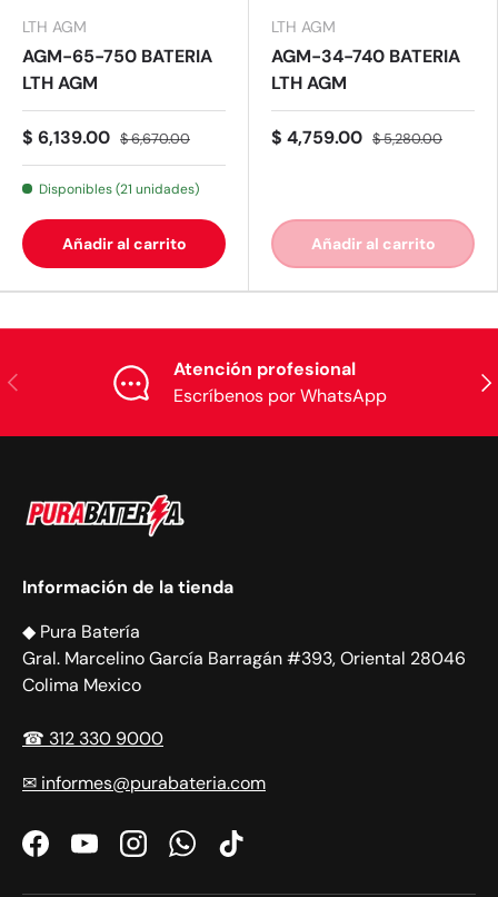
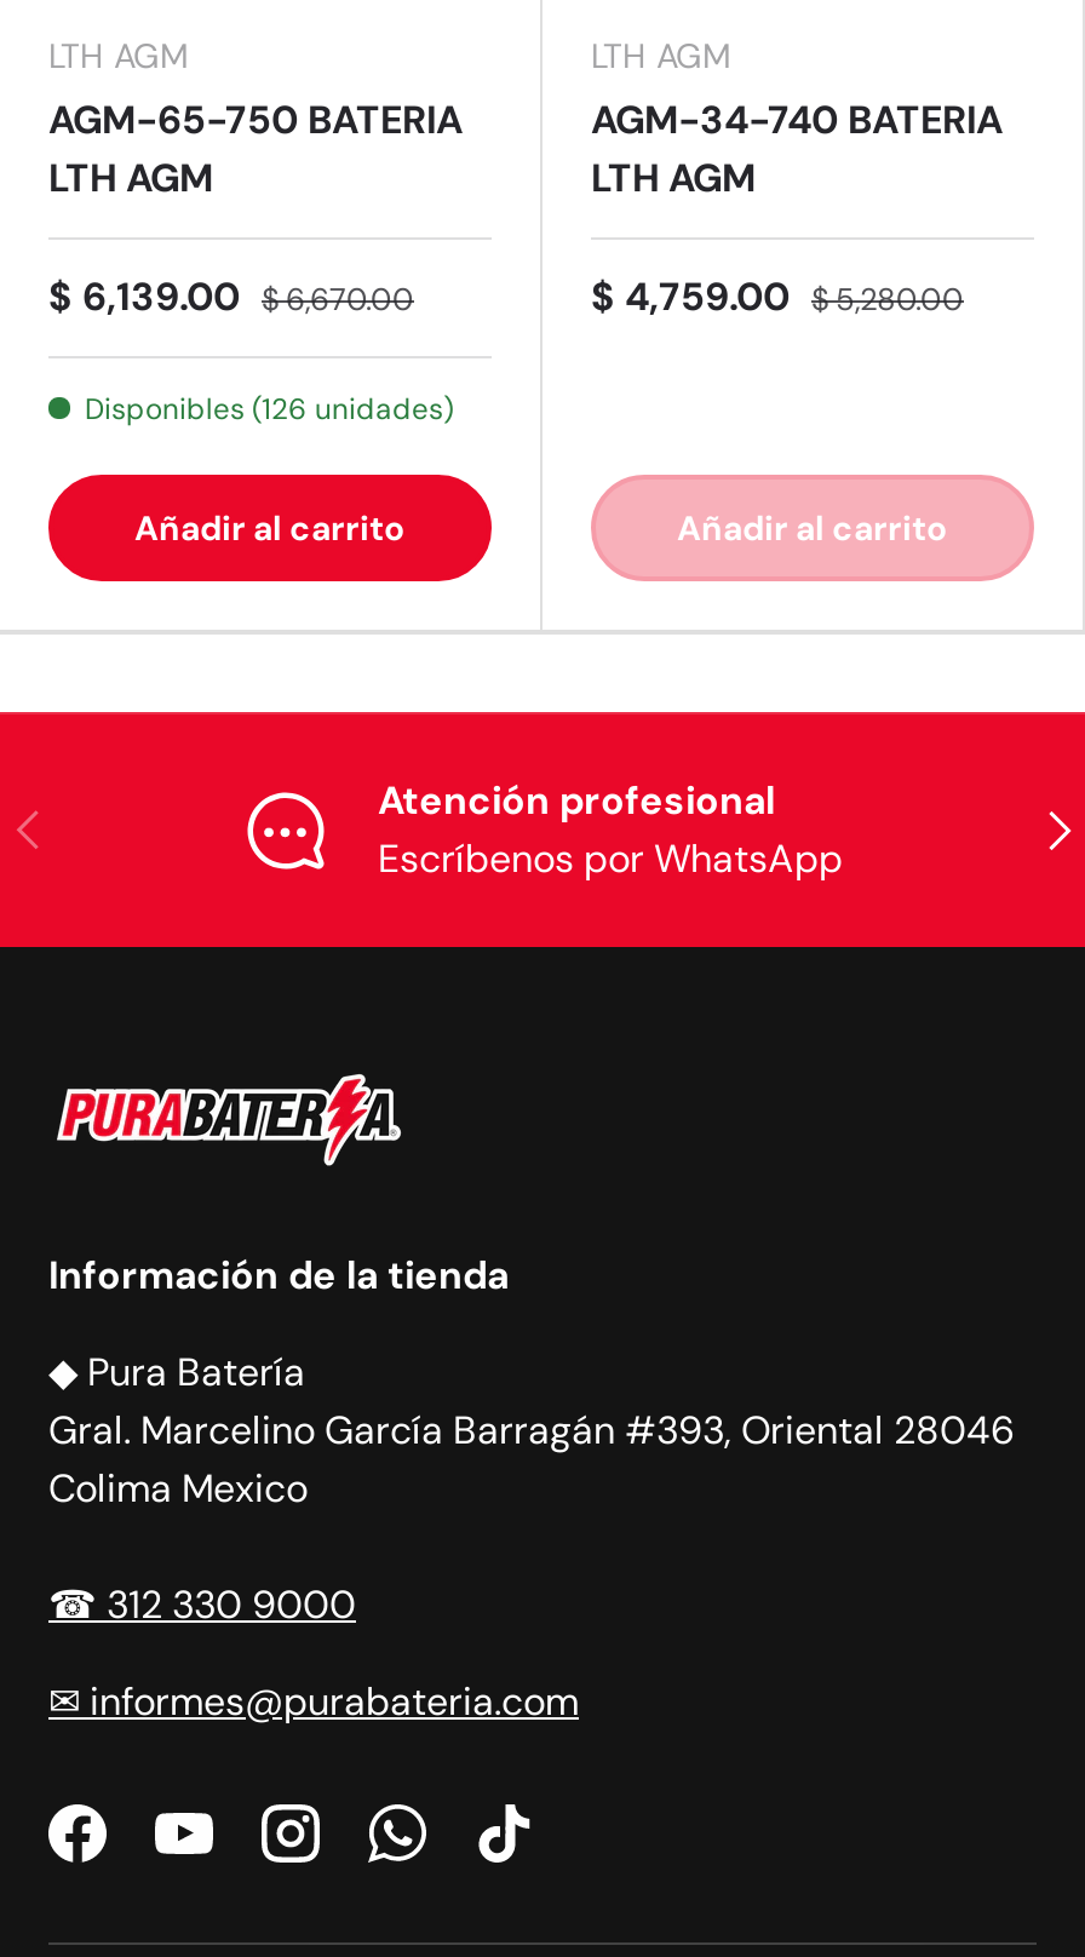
- Disponibles (21 unidades)
+ Disponibles (126 unidades)
